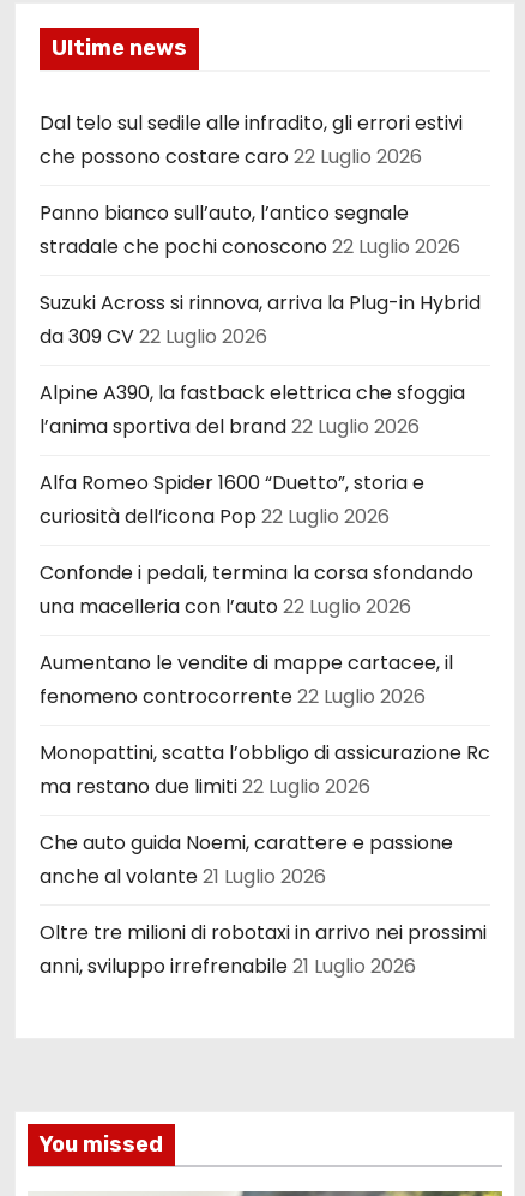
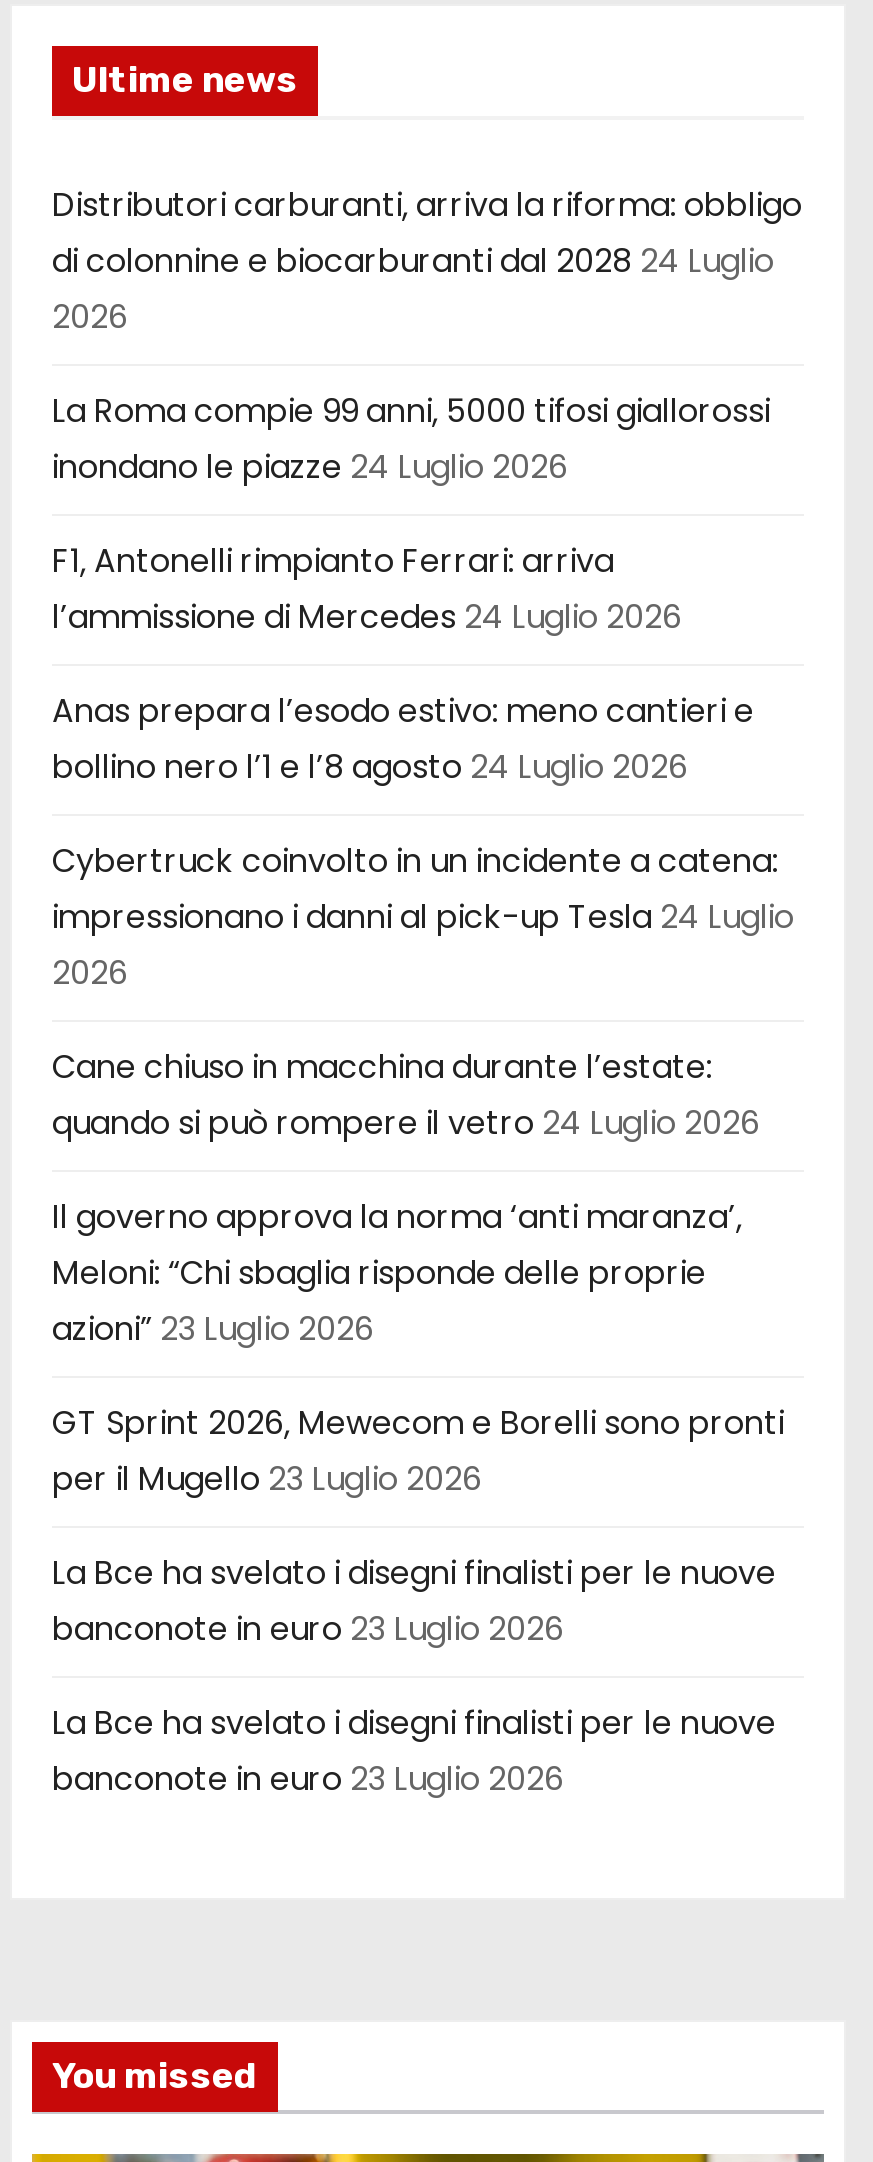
- Dal telo sul sedile alle infradito, gli errori estivi
- che possono costare caro 22 Luglio 2026
+ Distributori carburanti, arriva la riforma: obbligo
+ di colonnine e biocarburanti dal 2028 24 Luglio
+ 2026

- Panno bianco sull’auto, l’antico segnale
- stradale che pochi conoscono 22 Luglio 2026
+ La Roma compie 99 anni, 5000 tifosi giallorossi
+ inondano le piazze 24 Luglio 2026

- Suzuki Across si rinnova, arriva la Plug-in Hybrid
- da 309 CV 22 Luglio 2026
+ F1, Antonelli rimpianto Ferrari: arriva
+ l’ammissione di Mercedes 24 Luglio 2026

- Alpine A390, la fastback elettrica che sfoggia
- l’anima sportiva del brand 22 Luglio 2026
+ Anas prepara l’esodo estivo: meno cantieri e
+ bollino nero l’1 e l’8 agosto 24 Luglio 2026

- Alfa Romeo Spider 1600 “Duetto”, storia e
- curiosità dell’icona Pop 22 Luglio 2026
+ Cybertruck coinvolto in un incidente a catena:
+ impressionano i danni al pick-up Tesla 24 Luglio
+ 2026

- Confonde i pedali, termina la corsa sfondando
- una macelleria con l’auto 22 Luglio 2026
+ Cane chiuso in macchina durante l’estate:
+ quando si può rompere il vetro 24 Luglio 2026

- Aumentano le vendite di mappe cartacee, il
- fenomeno controcorrente 22 Luglio 2026
+ Il governo approva la norma ‘anti maranza’,
+ Meloni: “Chi sbaglia risponde delle proprie
+ azioni” 23 Luglio 2026

- Monopattini, scatta l’obbligo di assicurazione Rc
- ma restano due limiti 22 Luglio 2026
+ GT Sprint 2026, Mewecom e Borelli sono pronti
+ per il Mugello 23 Luglio 2026

- Che auto guida Noemi, carattere e passione
- anche al volante 21 Luglio 2026
+ La Bce ha svelato i disegni finalisti per le nuove
+ banconote in euro 23 Luglio 2026

- Oltre tre milioni di robotaxi in arrivo nei prossimi
- anni, sviluppo irrefrenabile 21 Luglio 2026
+ La Bce ha svelato i disegni finalisti per le nuove
+ banconote in euro 23 Luglio 2026
